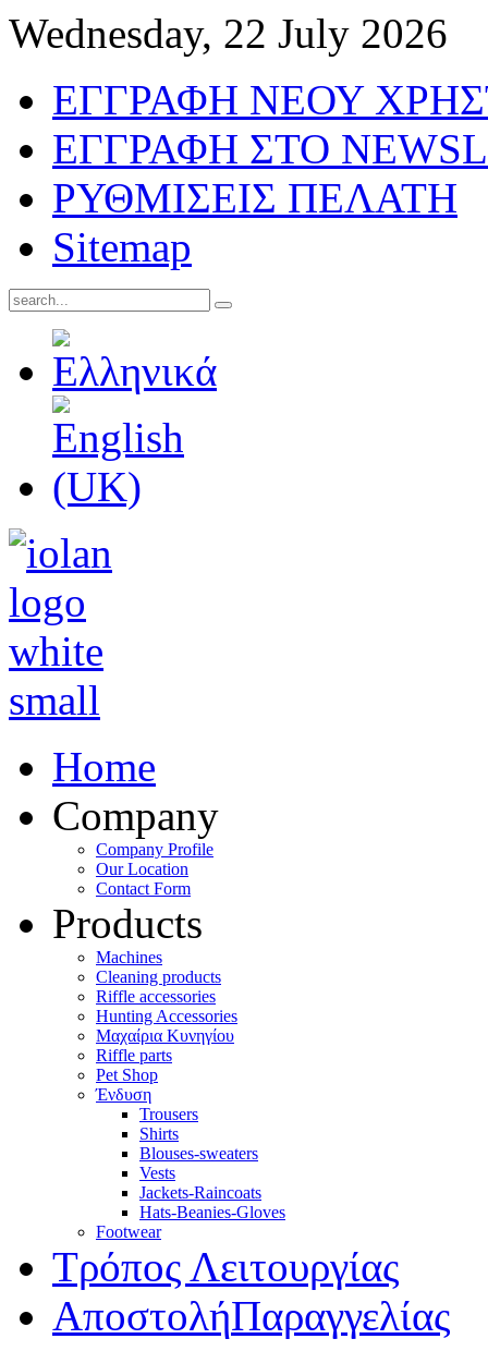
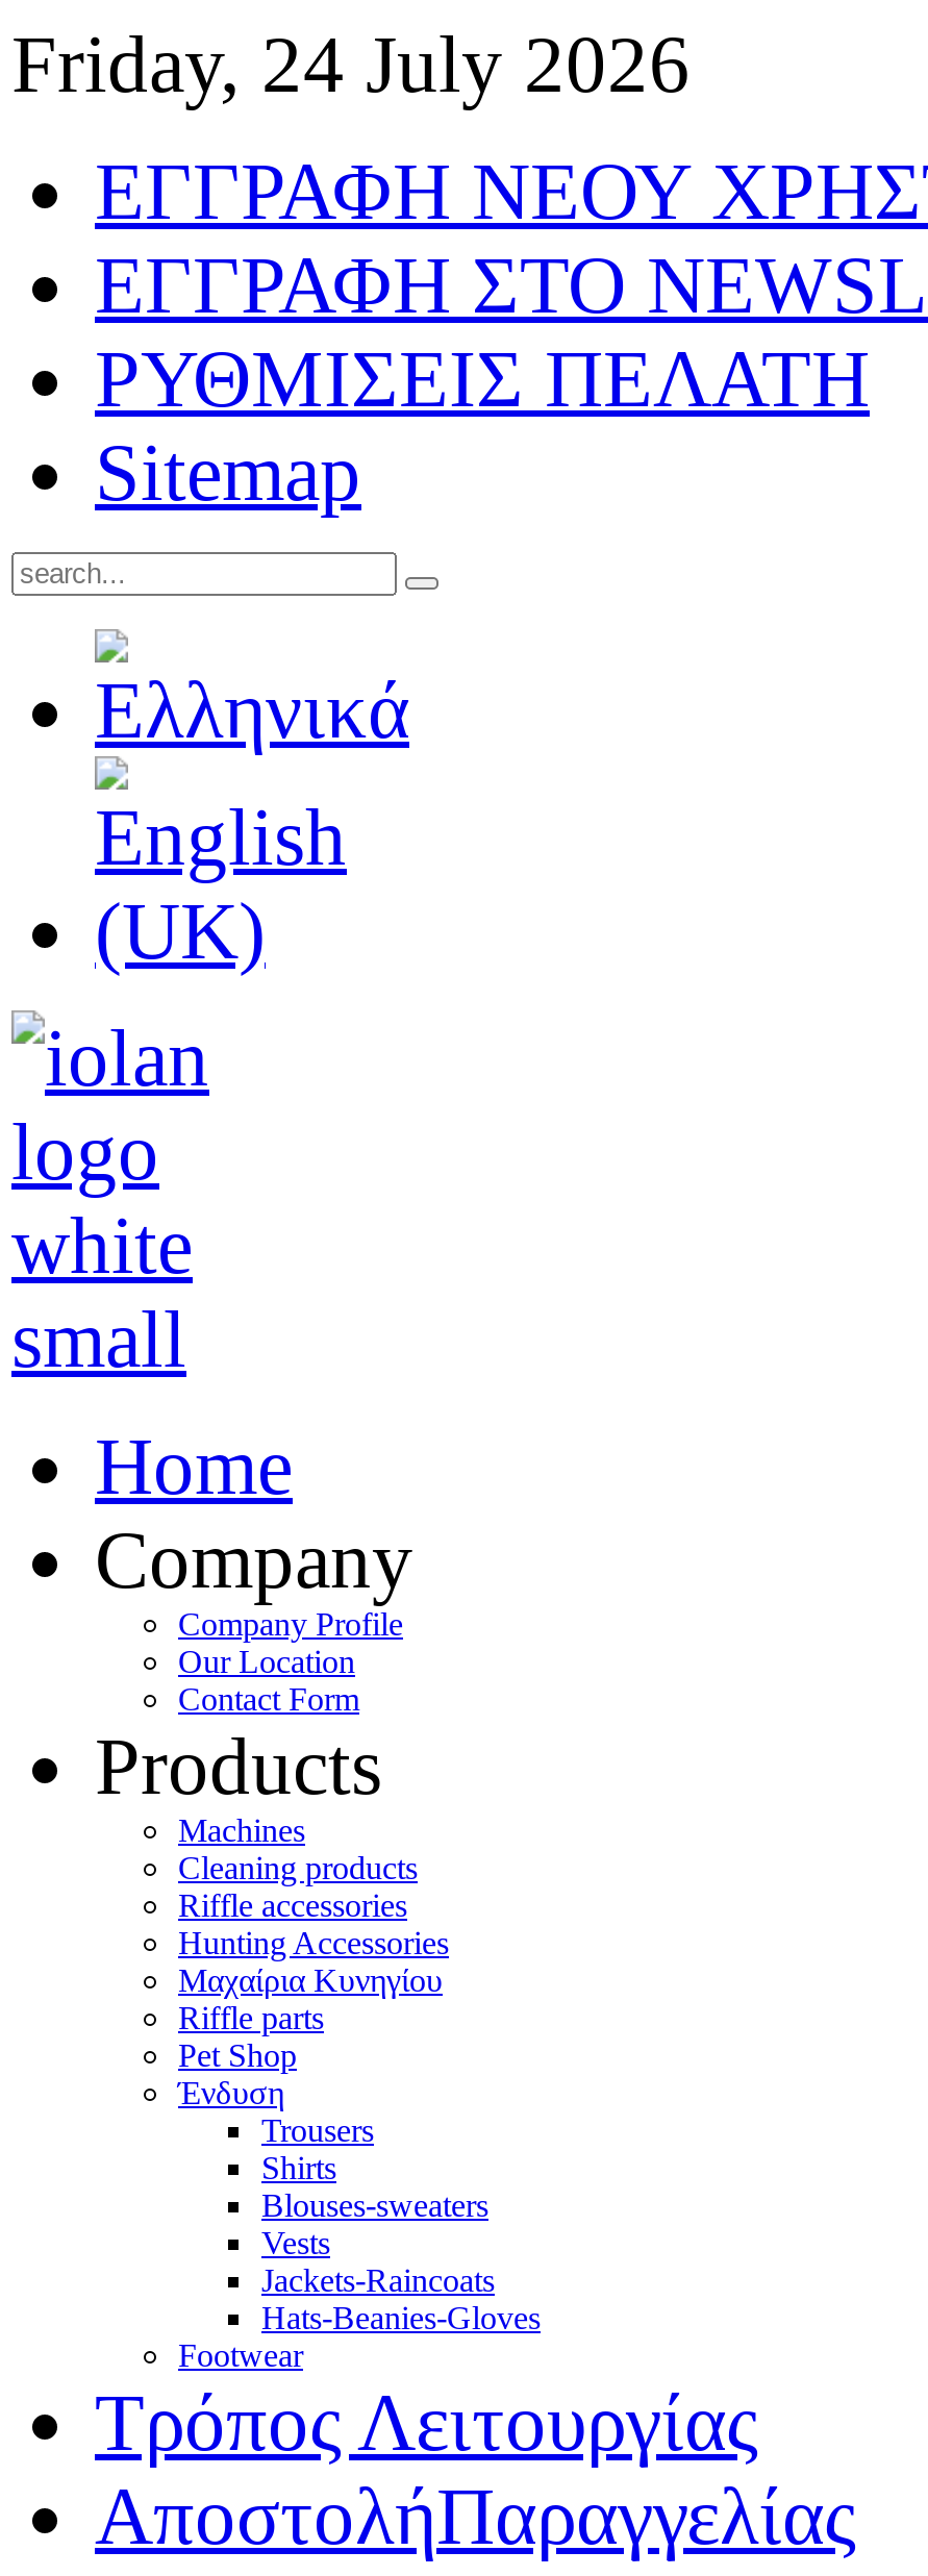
- Wednesday, 22 July 2026
+ Friday, 24 July 2026
